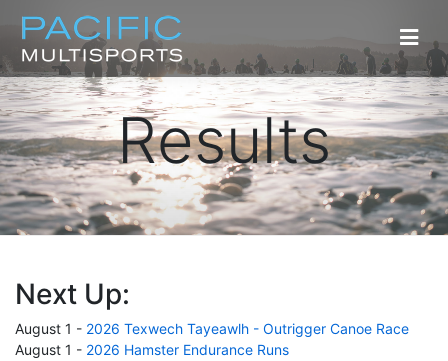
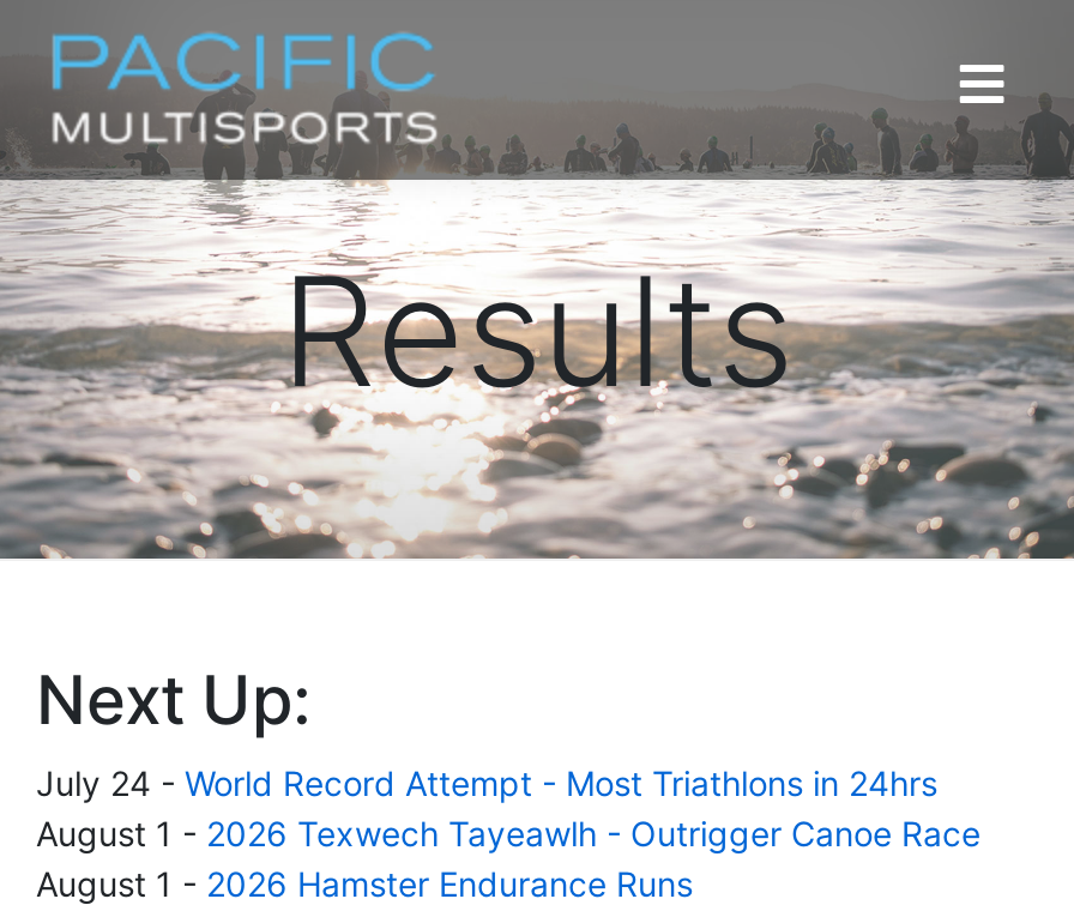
+ July 24 - World Record Attempt - Most Triathlons in 24hrs
